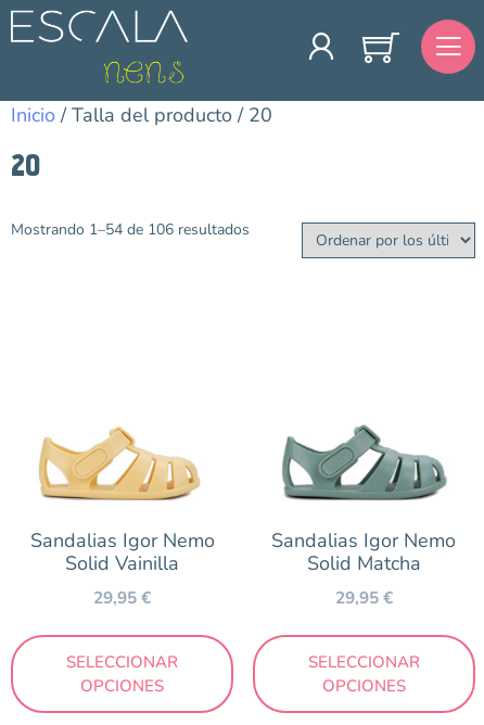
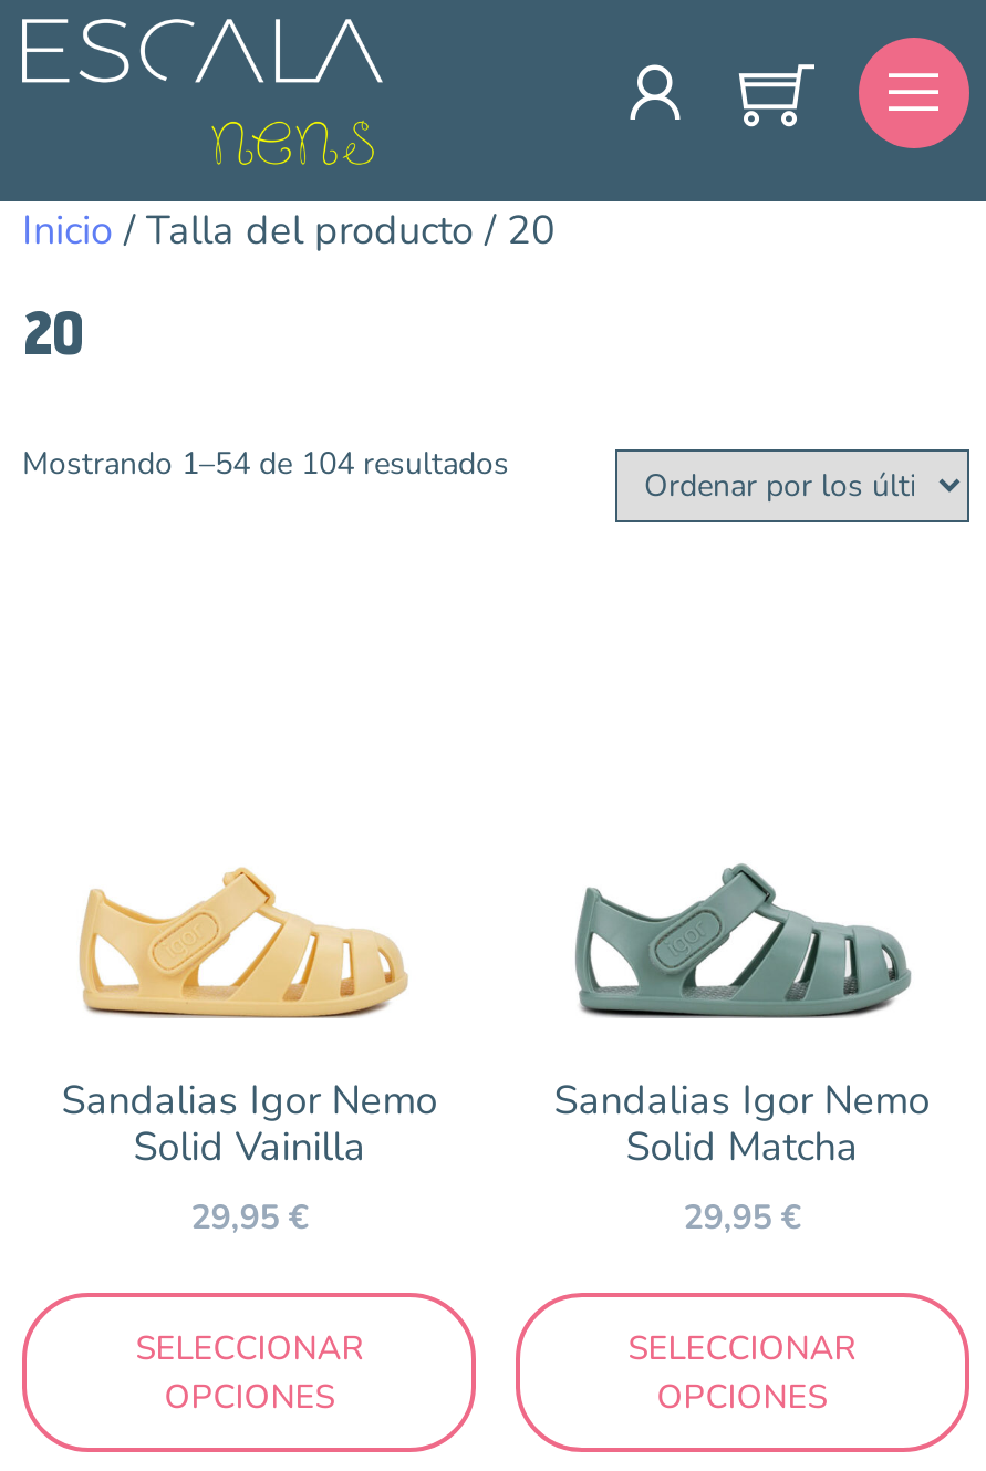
- Mostrando 1–54 de 106 resultados
+ Mostrando 1–54 de 104 resultados
